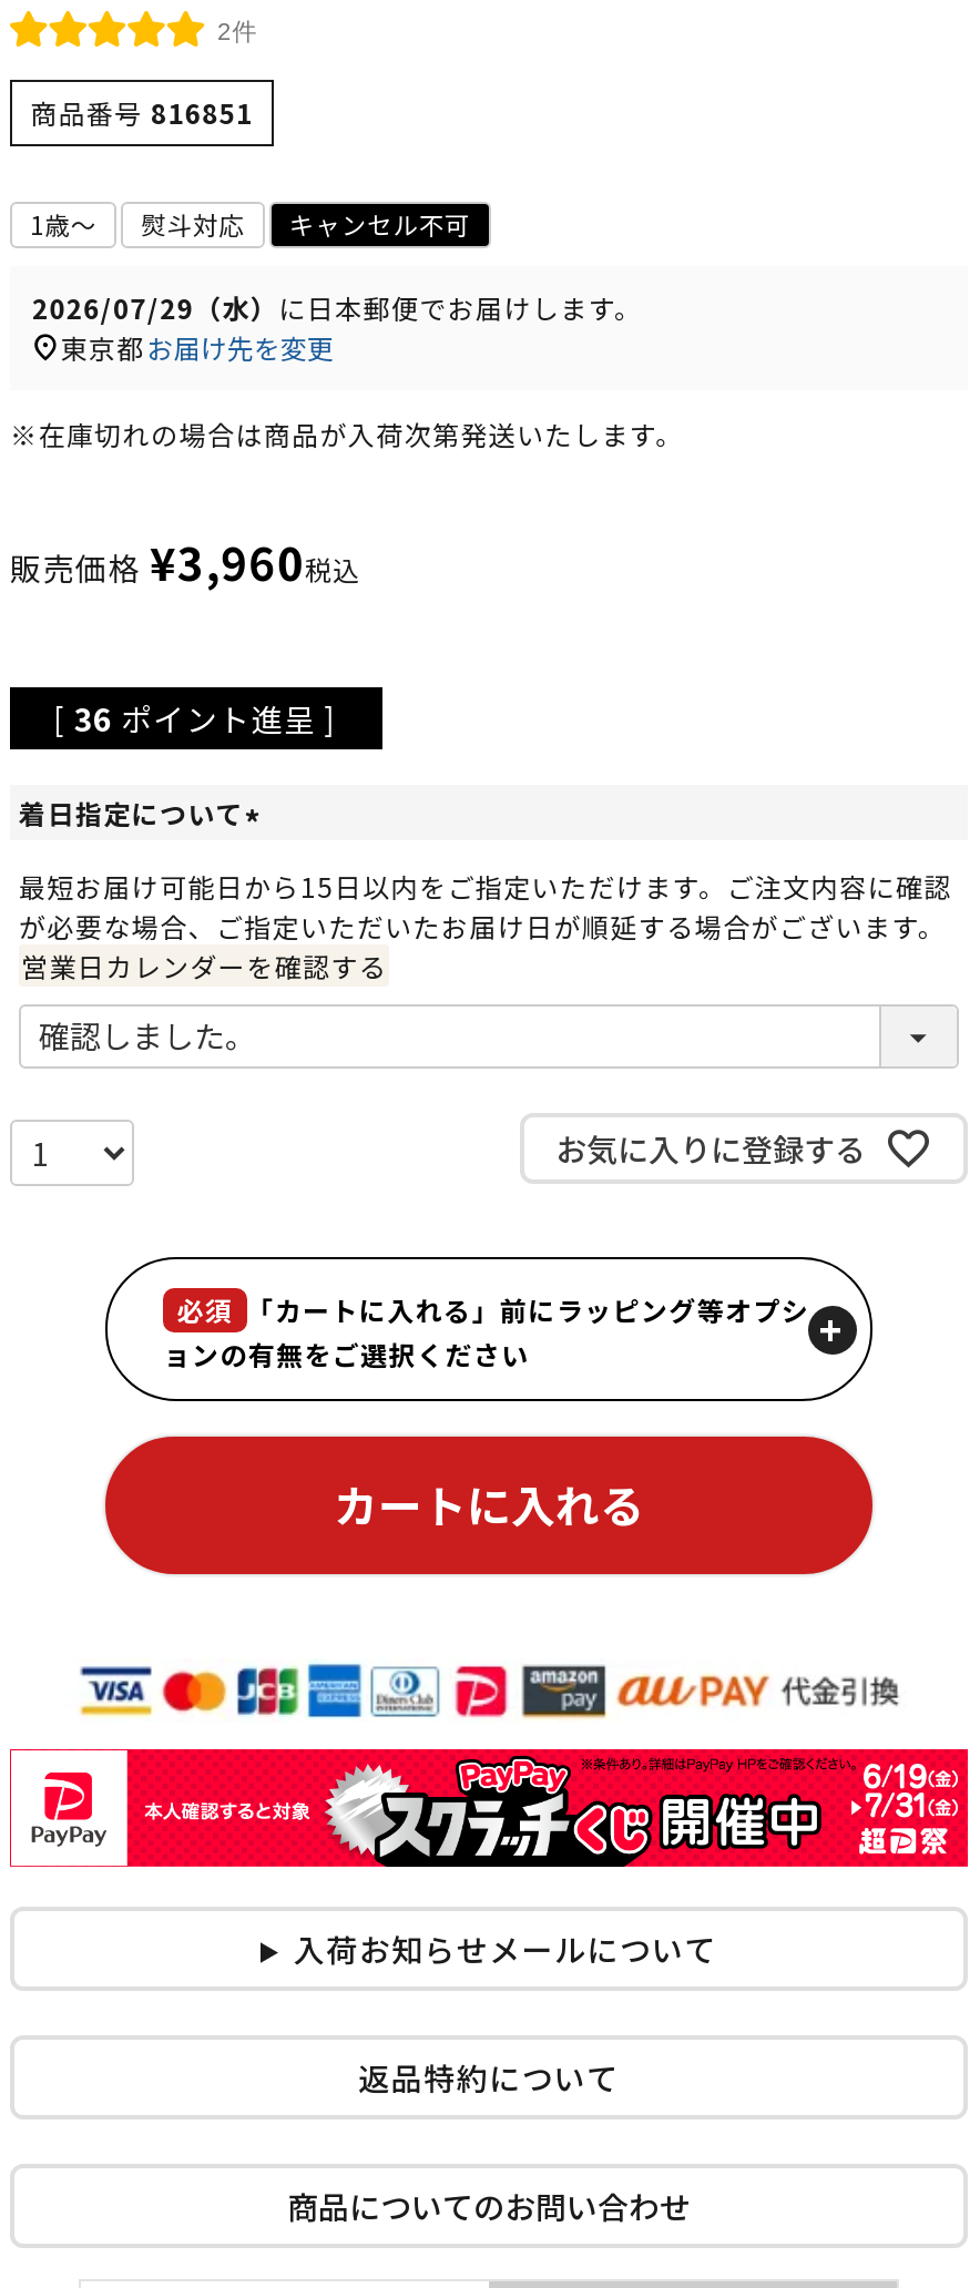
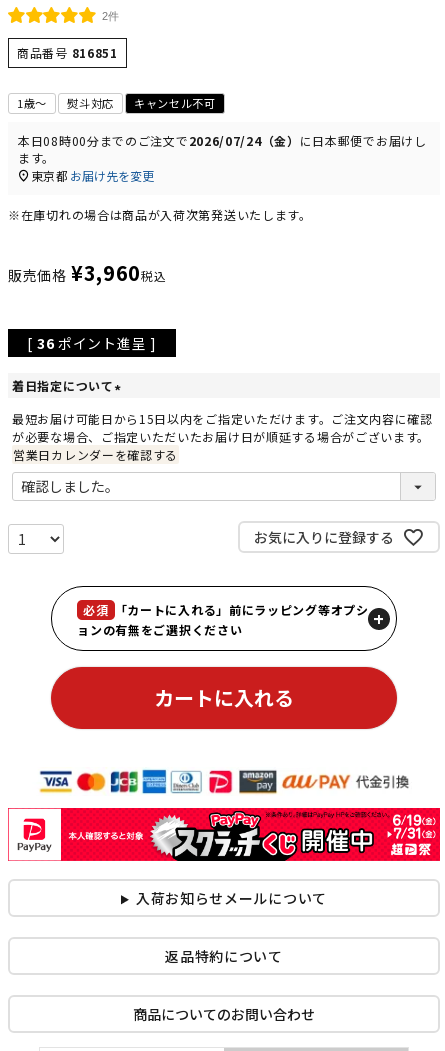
- 2026/07/29（水）に日本郵便でお届けします。
+ 本日08時00分までのご注文で2026/07/24（金）に日本郵便でお届けし
+ ます。
